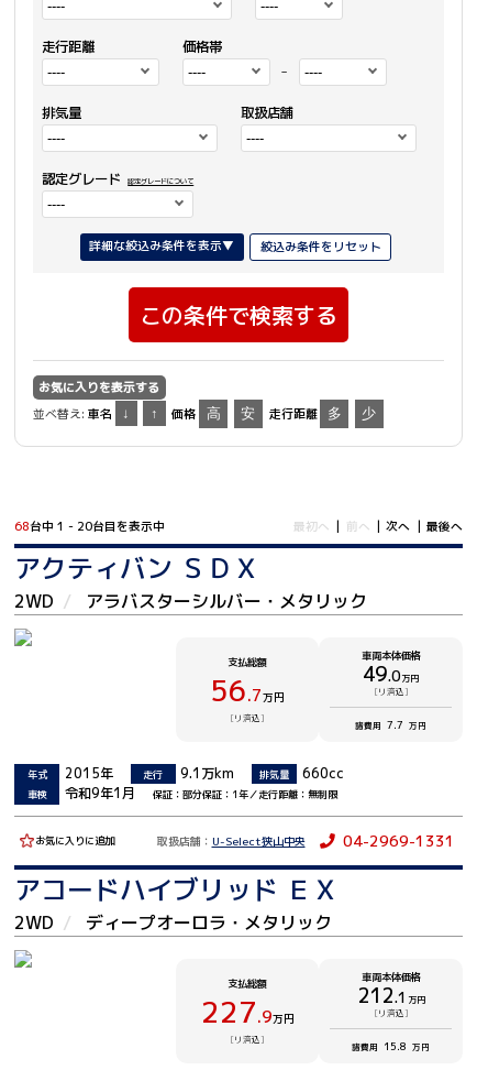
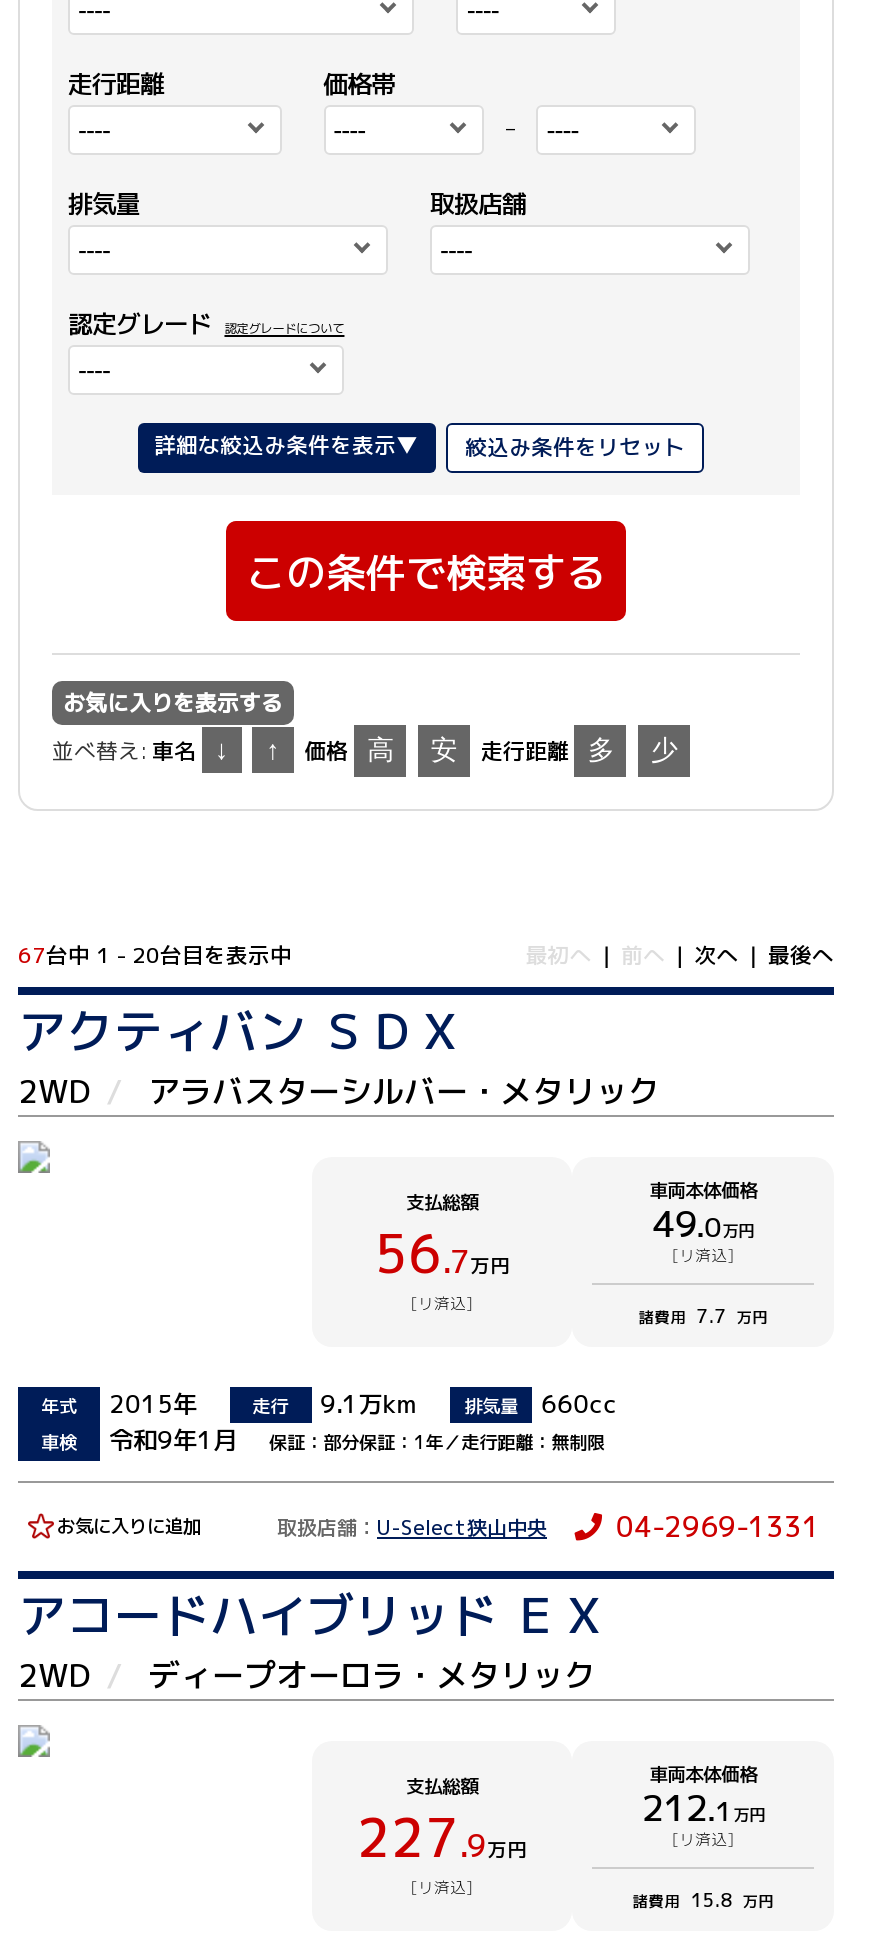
- 68台中 1 - 20台目を表示中
+ 67台中 1 - 20台目を表示中
